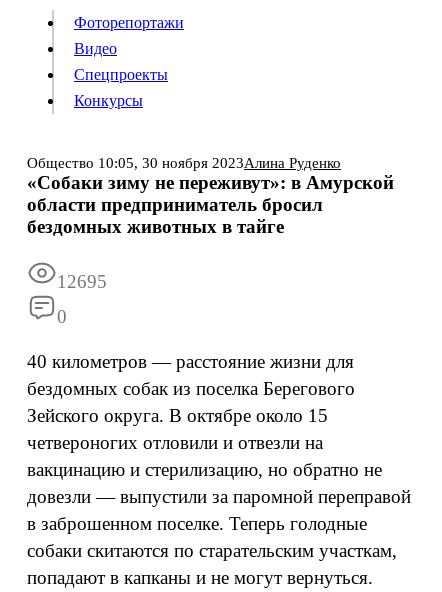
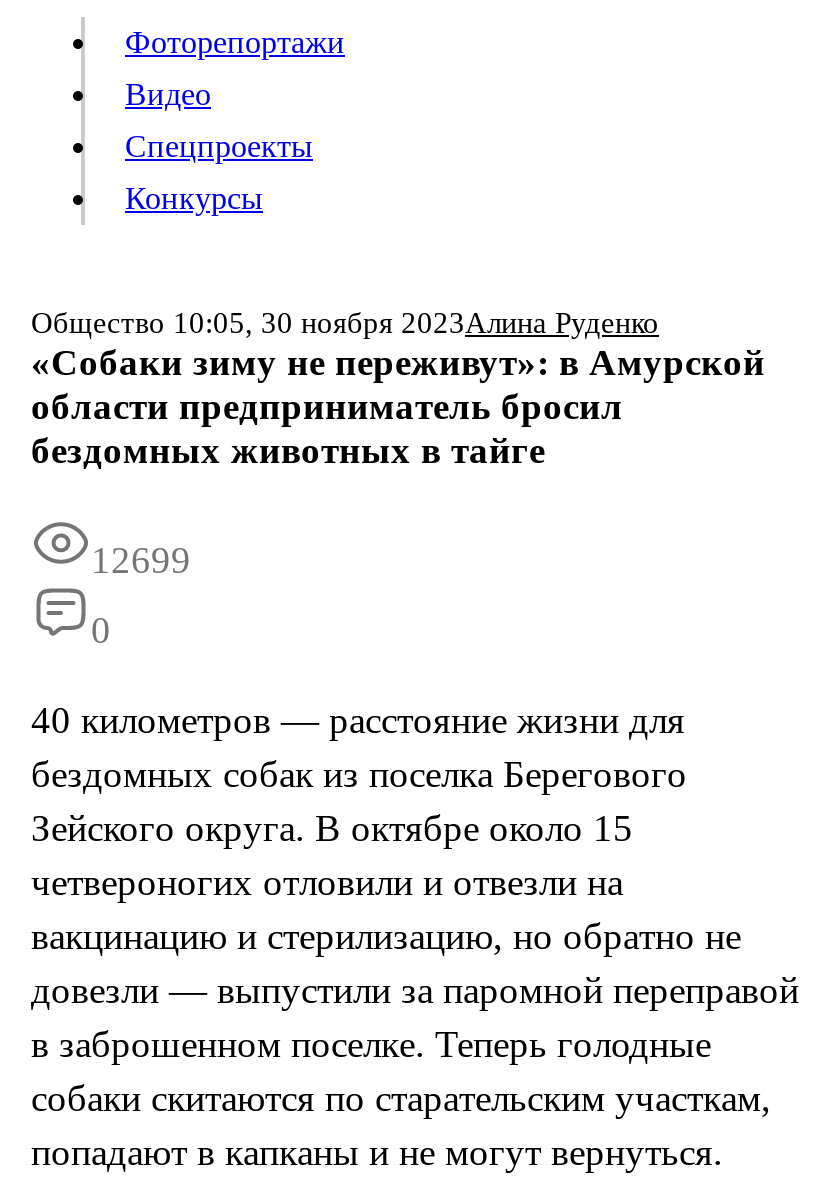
- 12695
+ 12699
